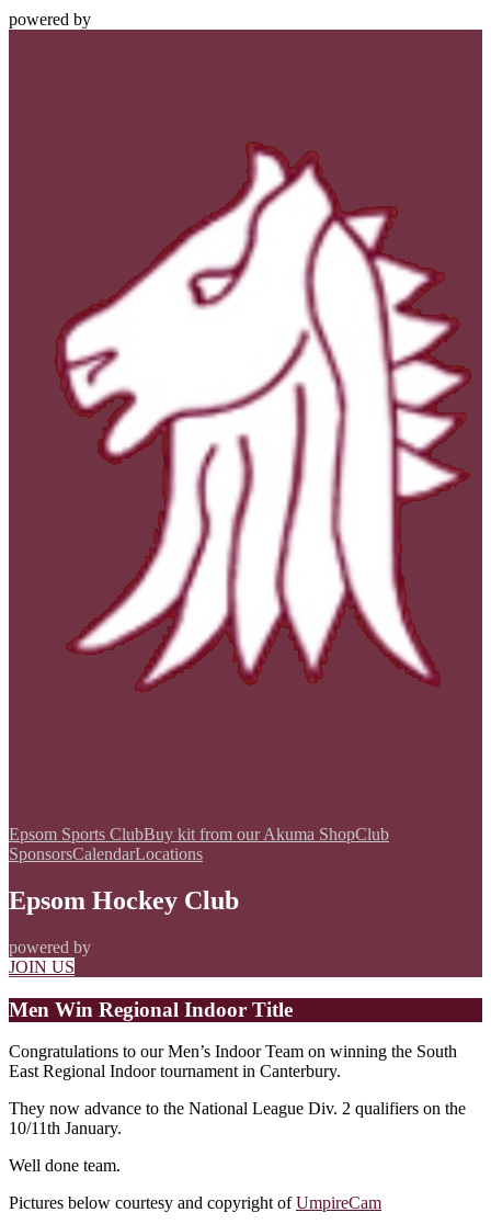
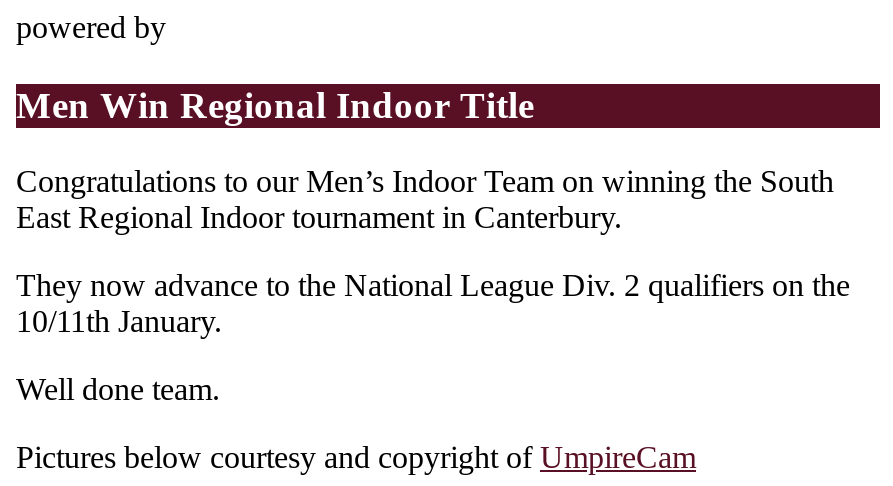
- [image]
- Epsom Sports ClubBuy kit from our Akuma ShopClub
- SponsorsCalendarLocations
- Epsom Hockey Club
- powered by
- JOIN US
